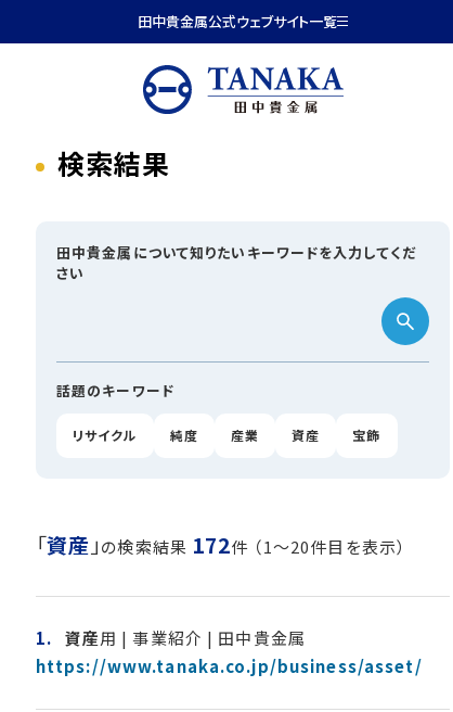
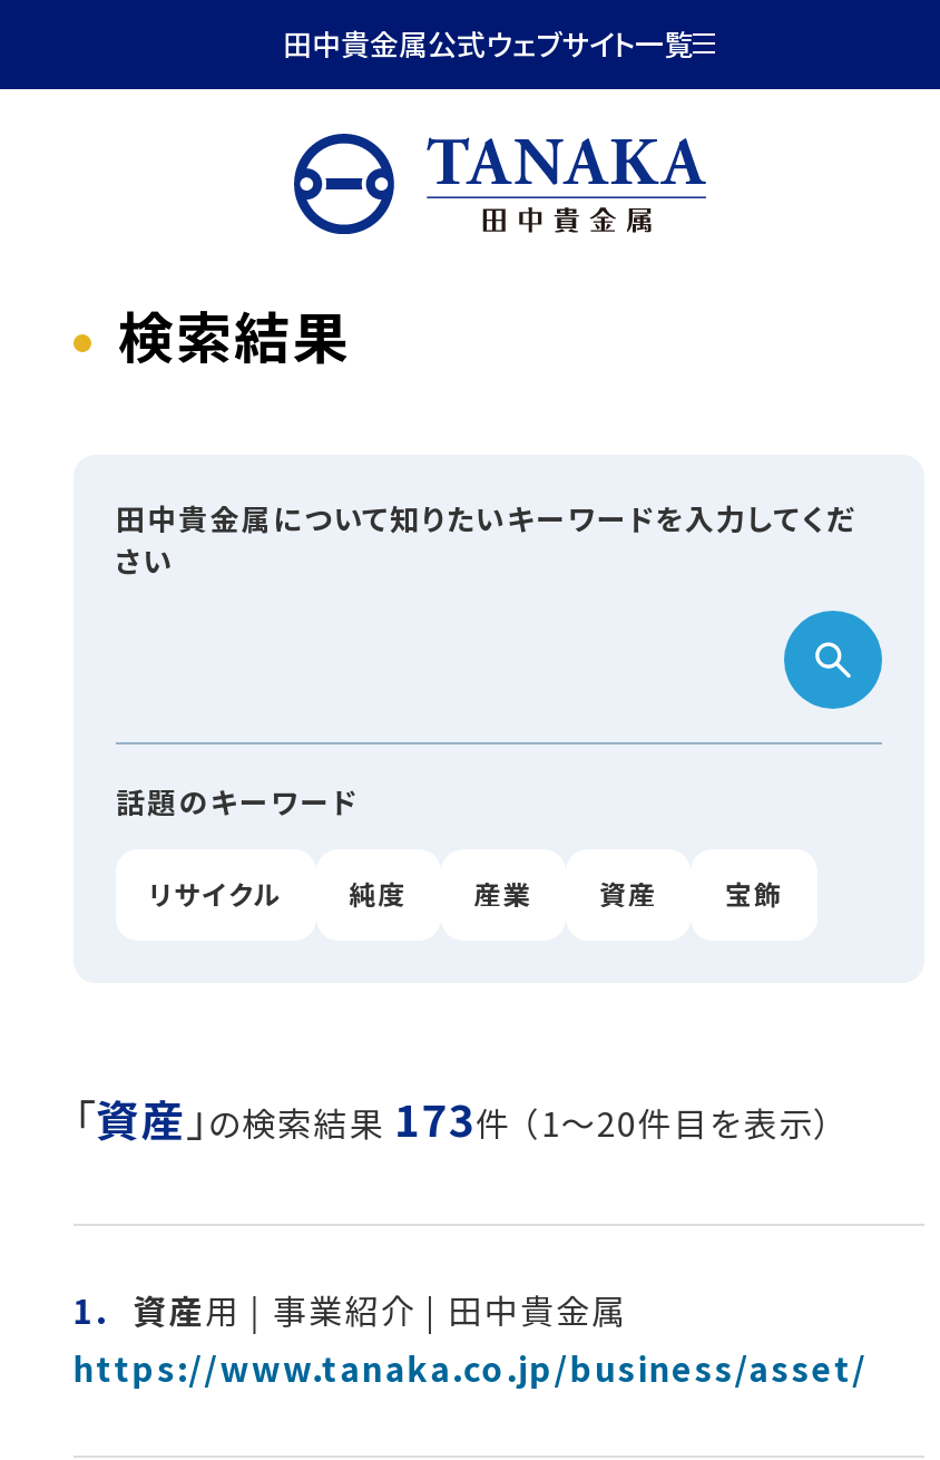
- 「資産」の検索結果172件 （1～20件目を表示）
+ 「資産」の検索結果173件 （1～20件目を表示）
